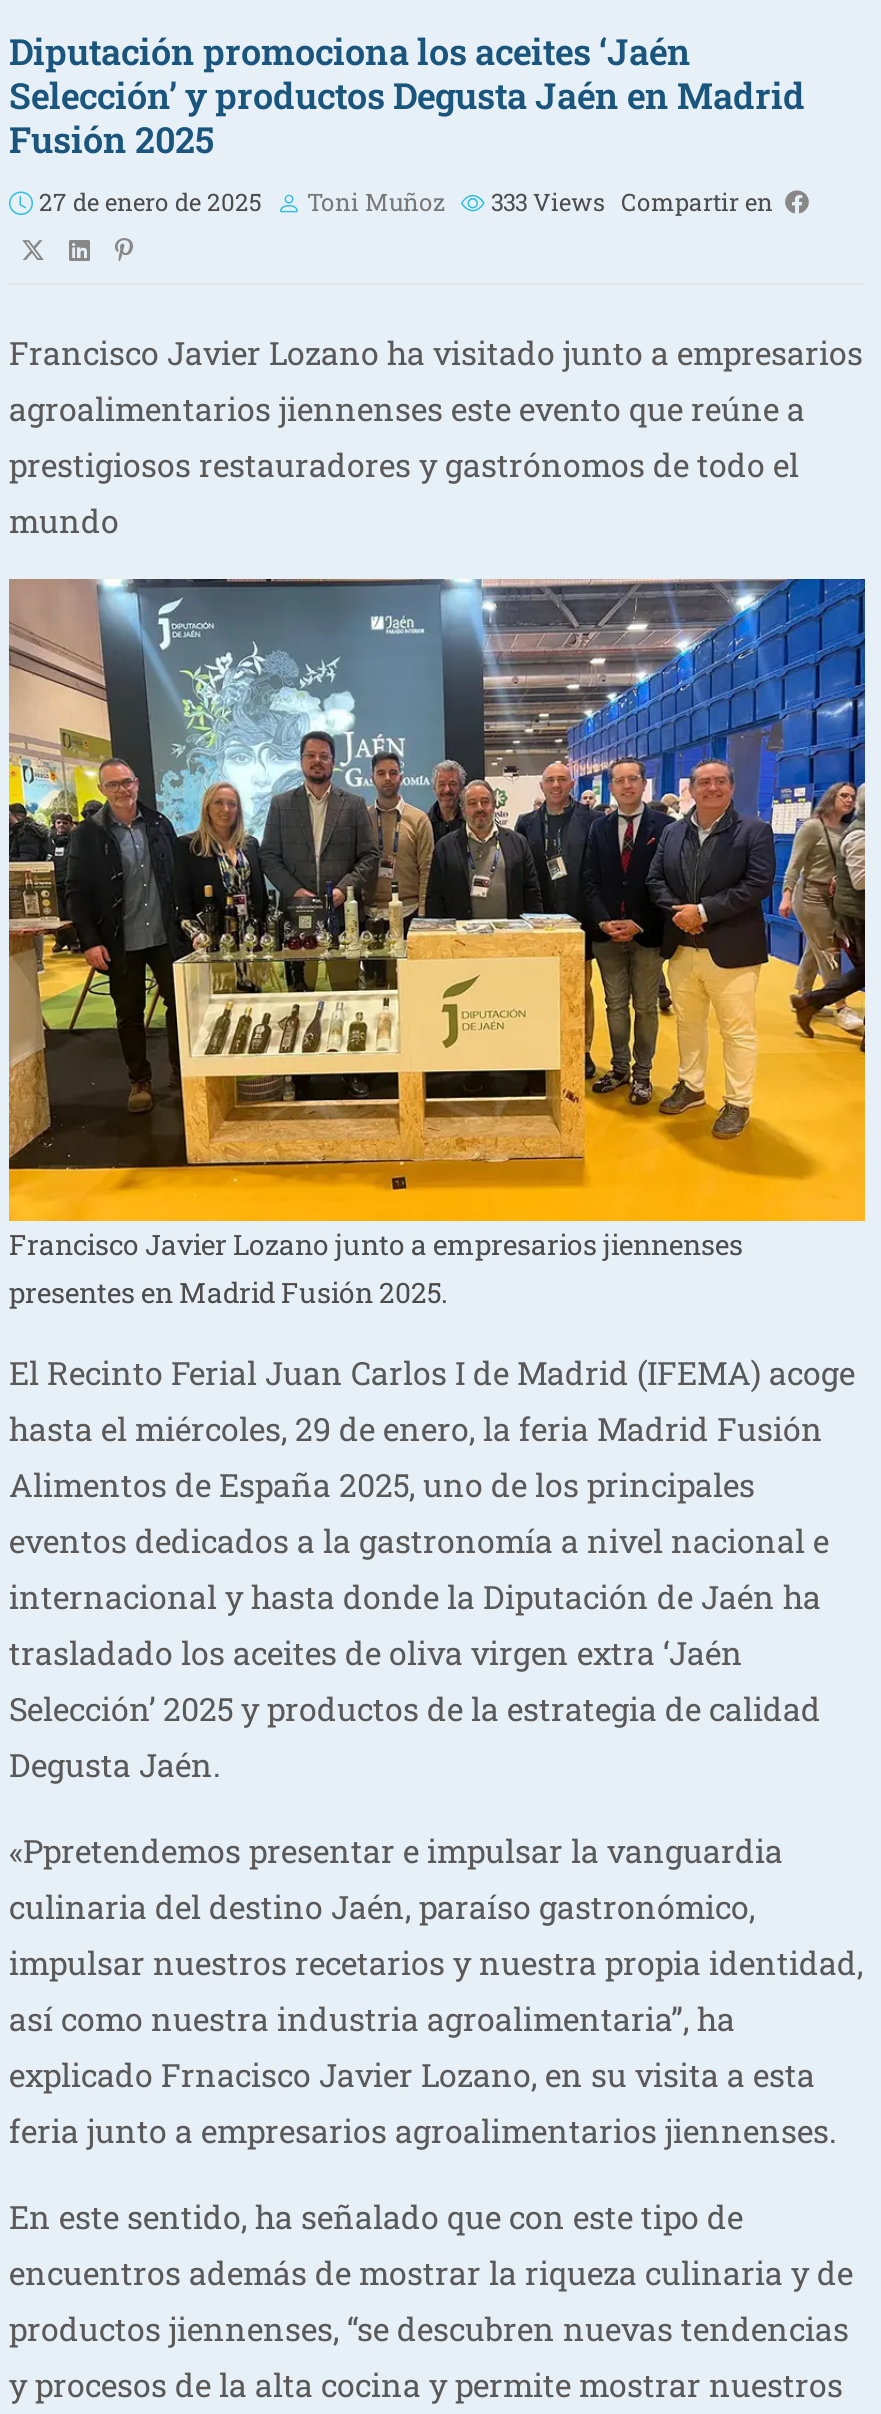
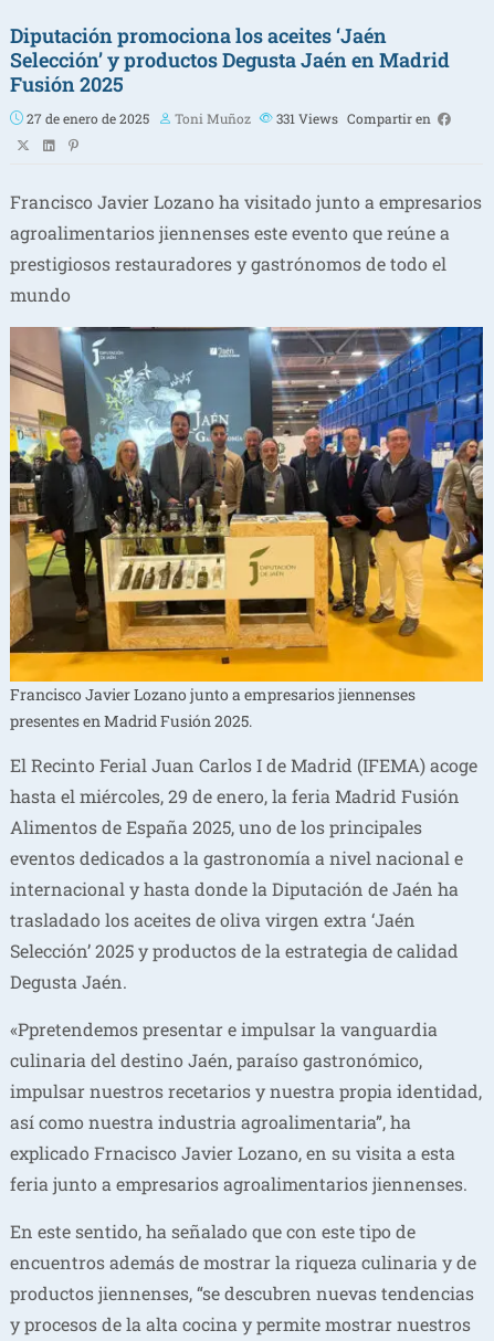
- 333 Views Compartir en
+ 331 Views Compartir en
